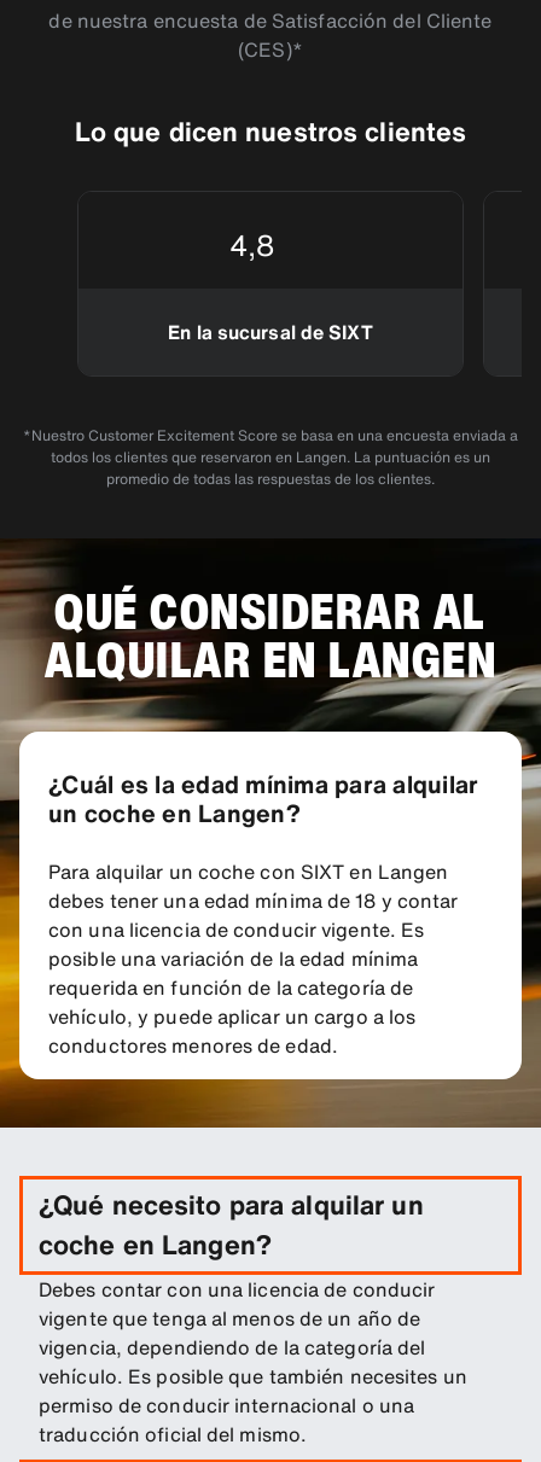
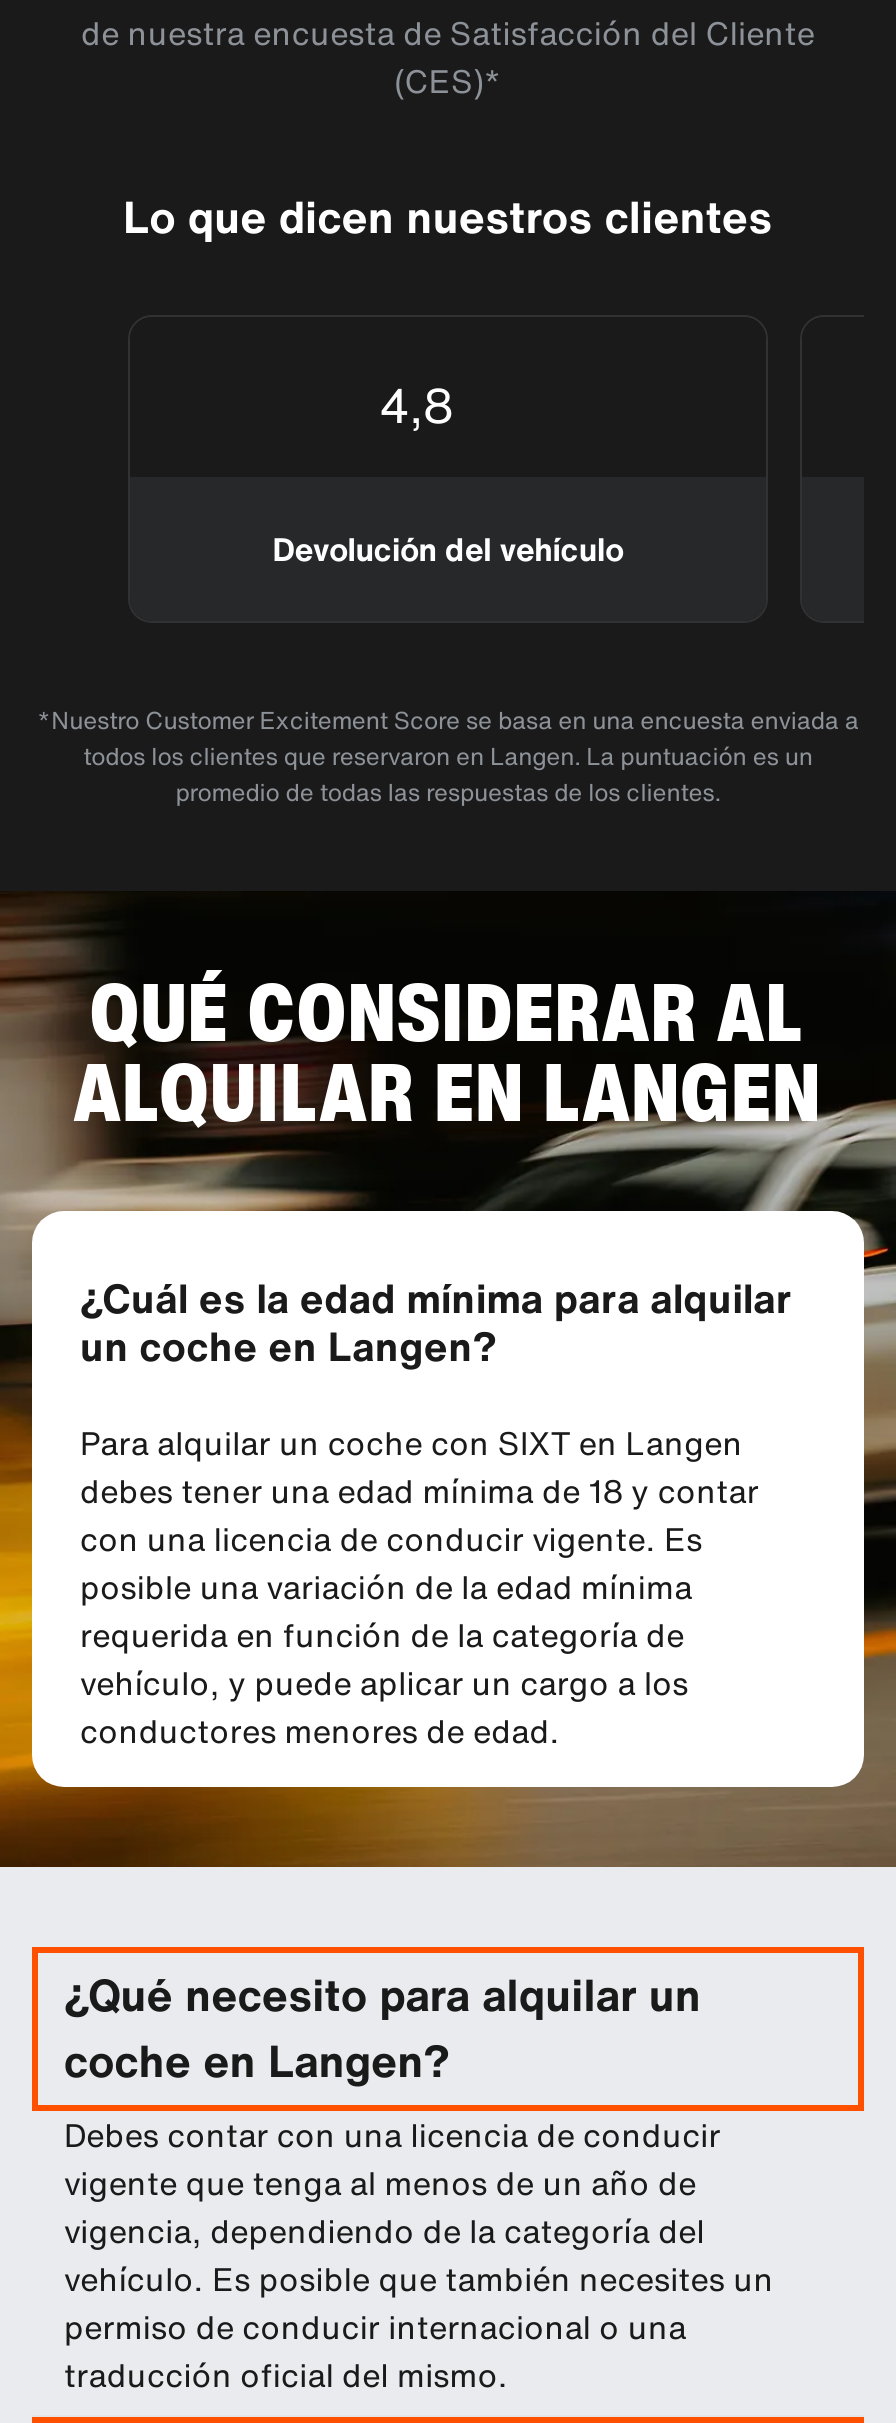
- En la sucursal de SIXT
+ Devolución del vehículo
